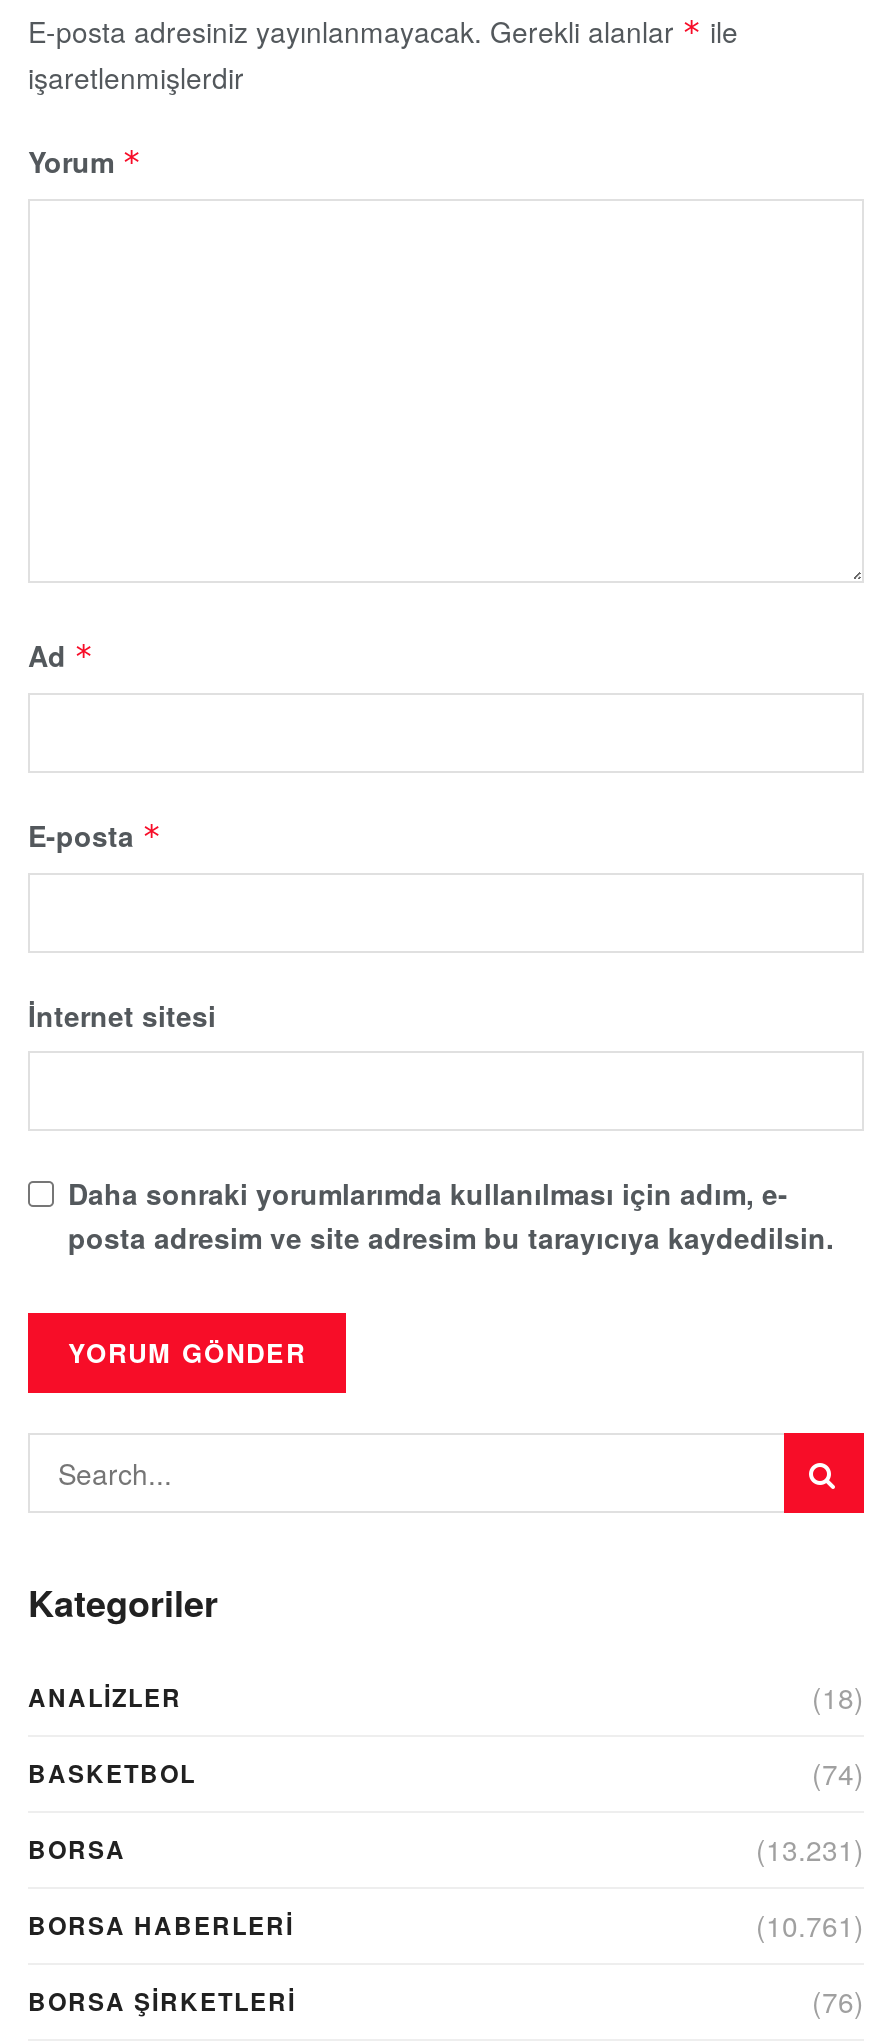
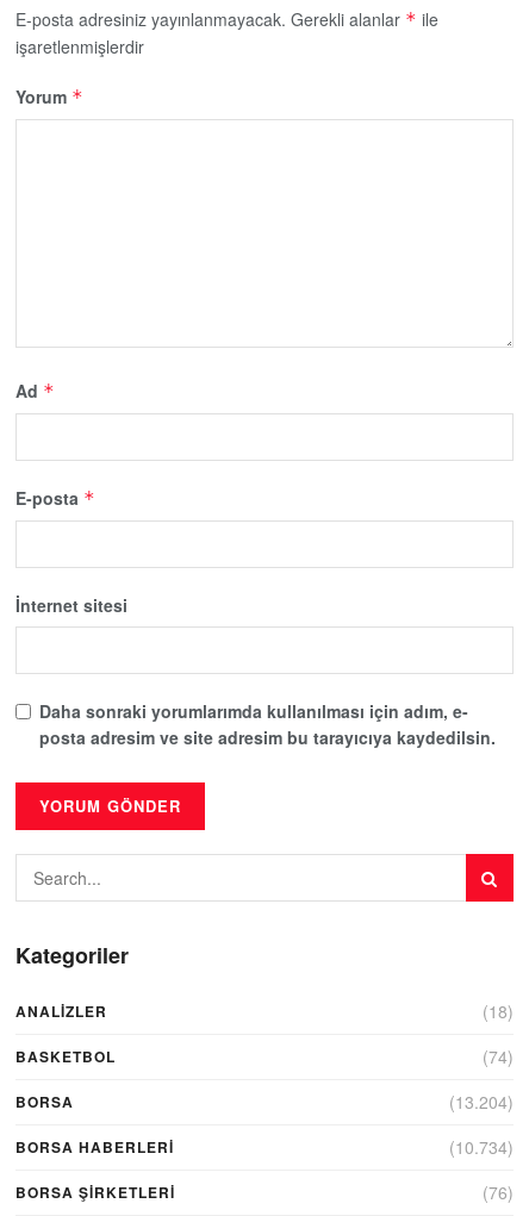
- (13.231)
+ (13.204)

- (10.761)
+ (10.734)
